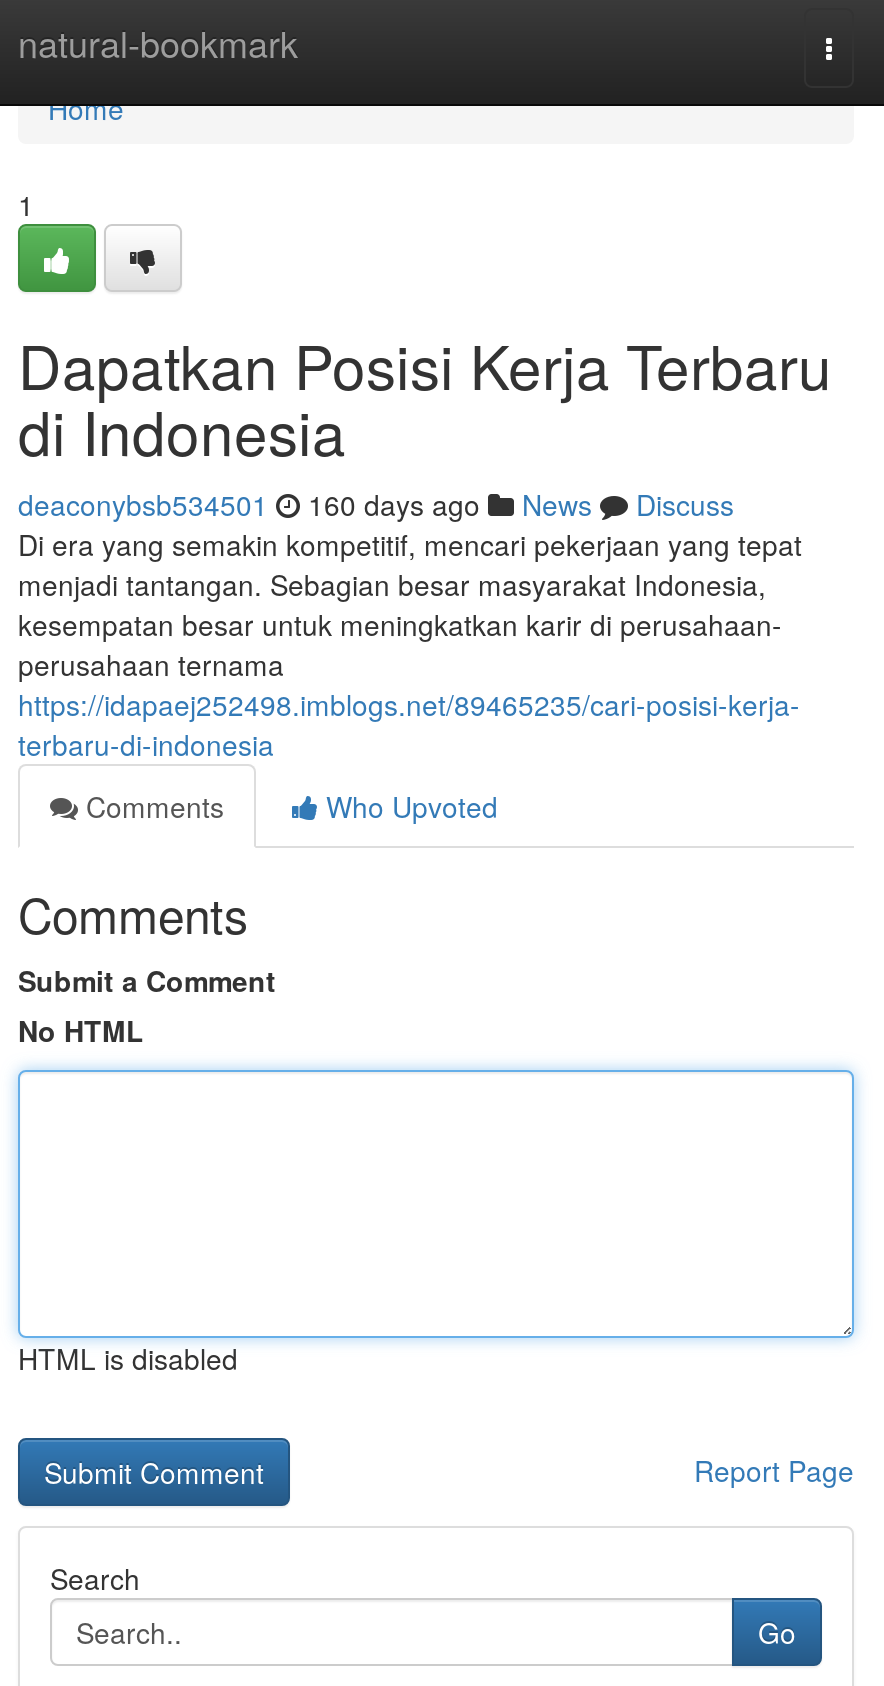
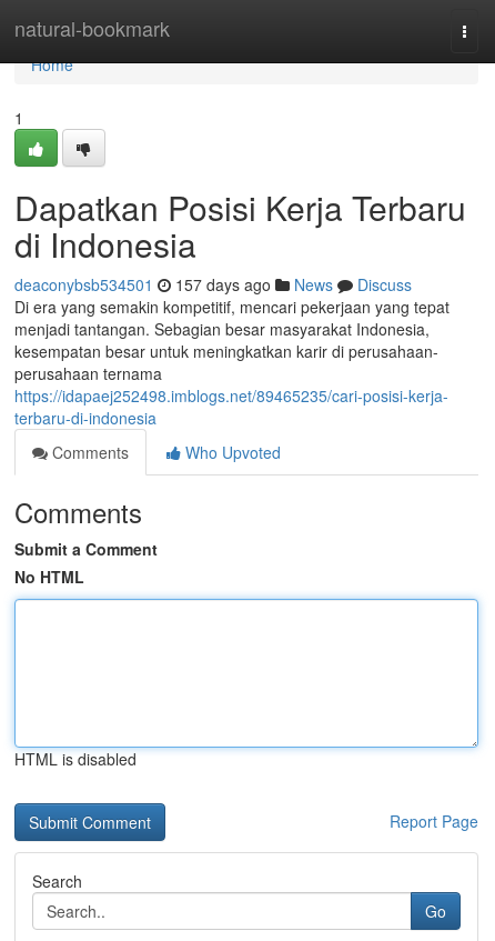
- deaconybsb534501 160 days ago News Discuss
+ deaconybsb534501 157 days ago News Discuss
